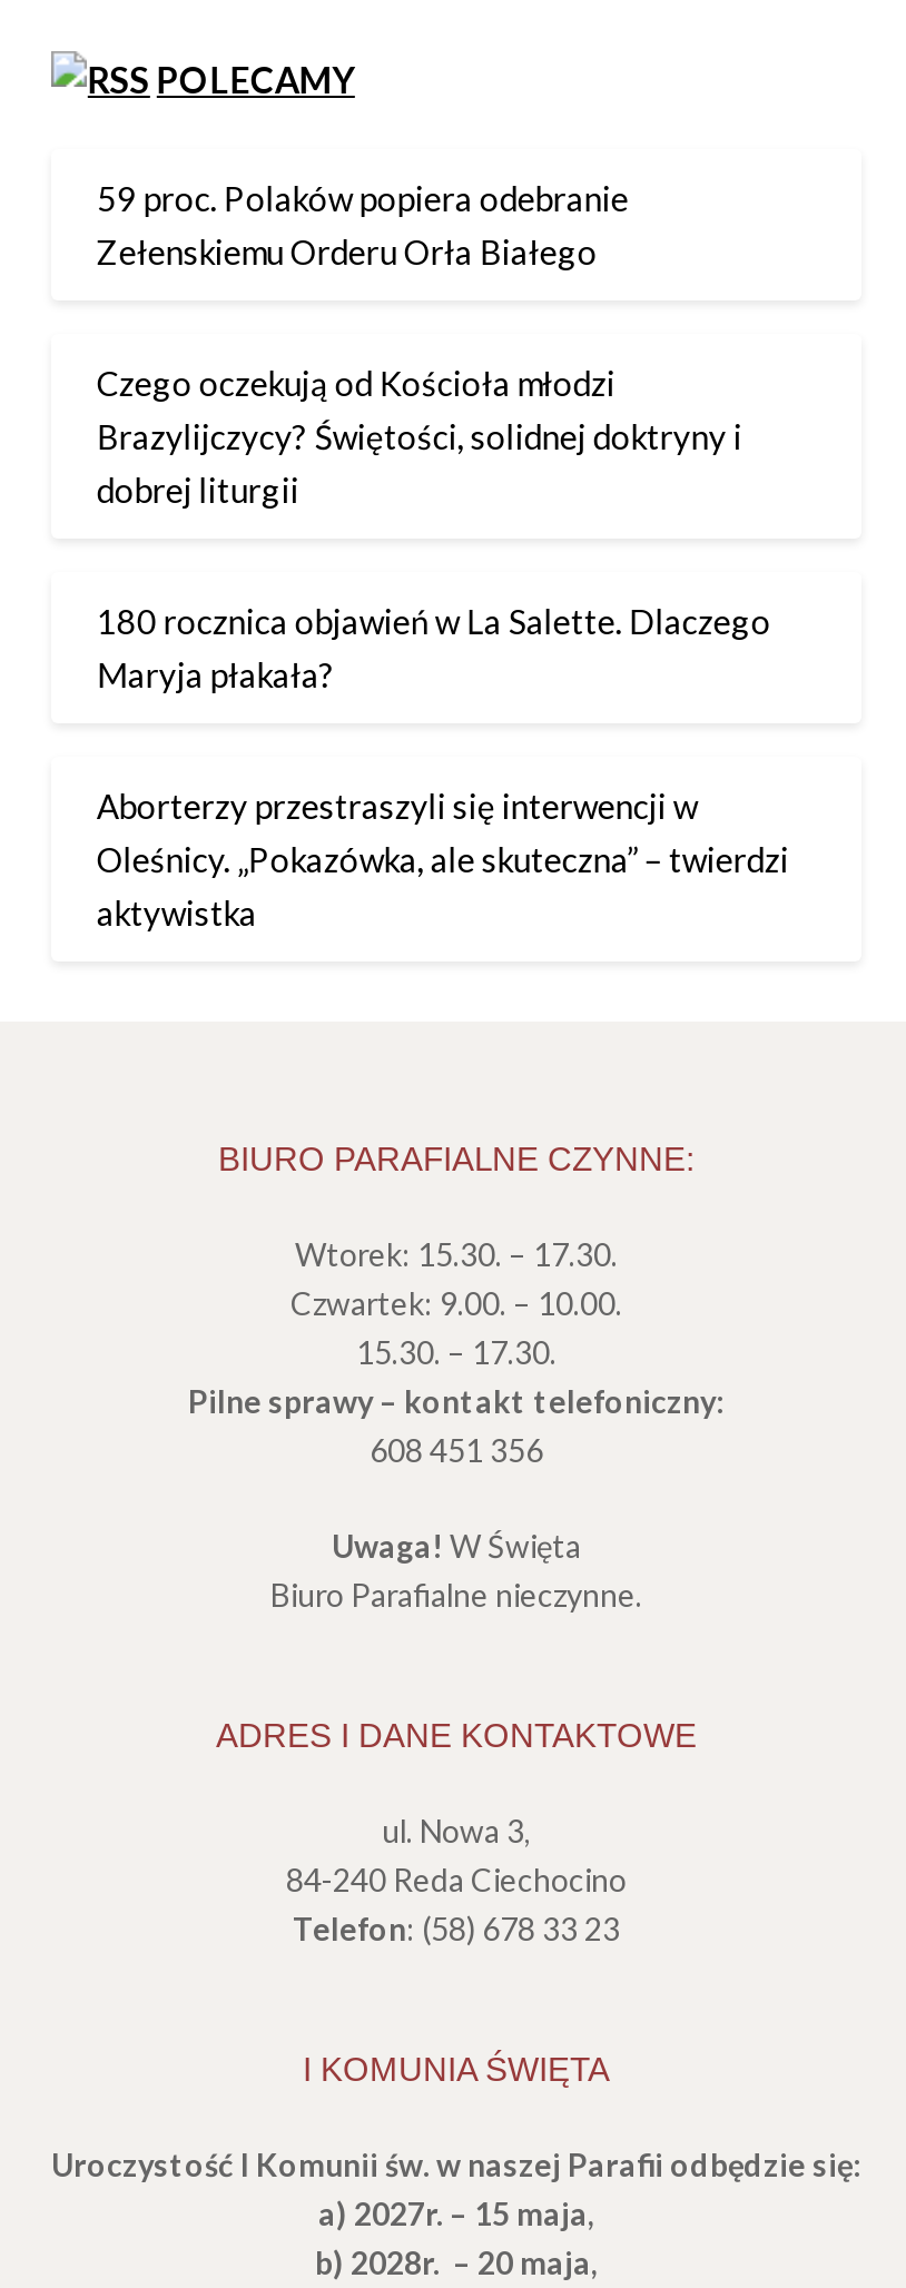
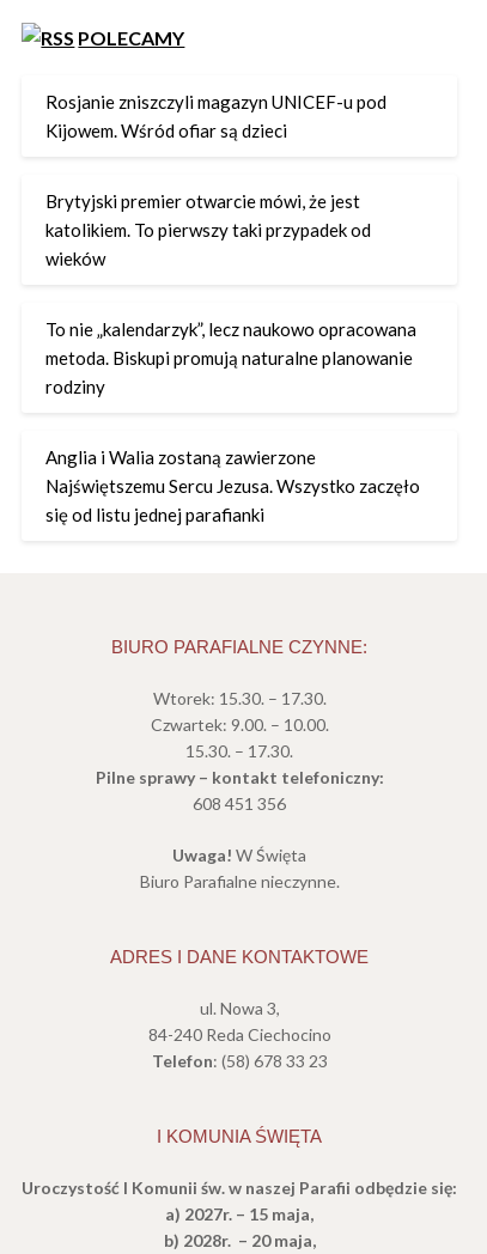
- 59 proc. Polaków popiera odebranie
- Zełenskiemu Orderu Orła Białego
+ Rosjanie zniszczyli magazyn UNICEF-u pod
+ Kijowem. Wśród ofiar są dzieci

- Czego oczekują od Kościoła młodzi
- Brazylijczycy? Świętości, solidnej doktryny i
- dobrej liturgii
+ Brytyjski premier otwarcie mówi, że jest
+ katolikiem. To pierwszy taki przypadek od
+ wieków

- 180 rocznica objawień w La Salette. Dlaczego
- Maryja płakała?
+ To nie „kalendarzyk”, lecz naukowo opracowana
+ metoda. Biskupi promują naturalne planowanie
+ rodziny

- Aborterzy przestraszyli się interwencji w
- Oleśnicy. „Pokazówka, ale skuteczna” – twierdzi
- aktywistka
+ Anglia i Walia zostaną zawierzone
+ Najświętszemu Sercu Jezusa. Wszystko zaczęło
+ się od listu jednej parafianki
